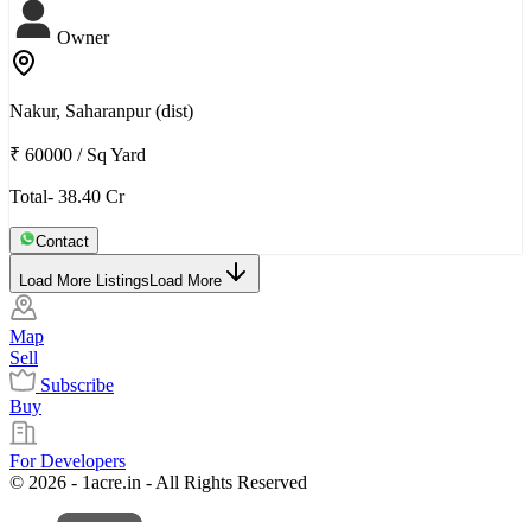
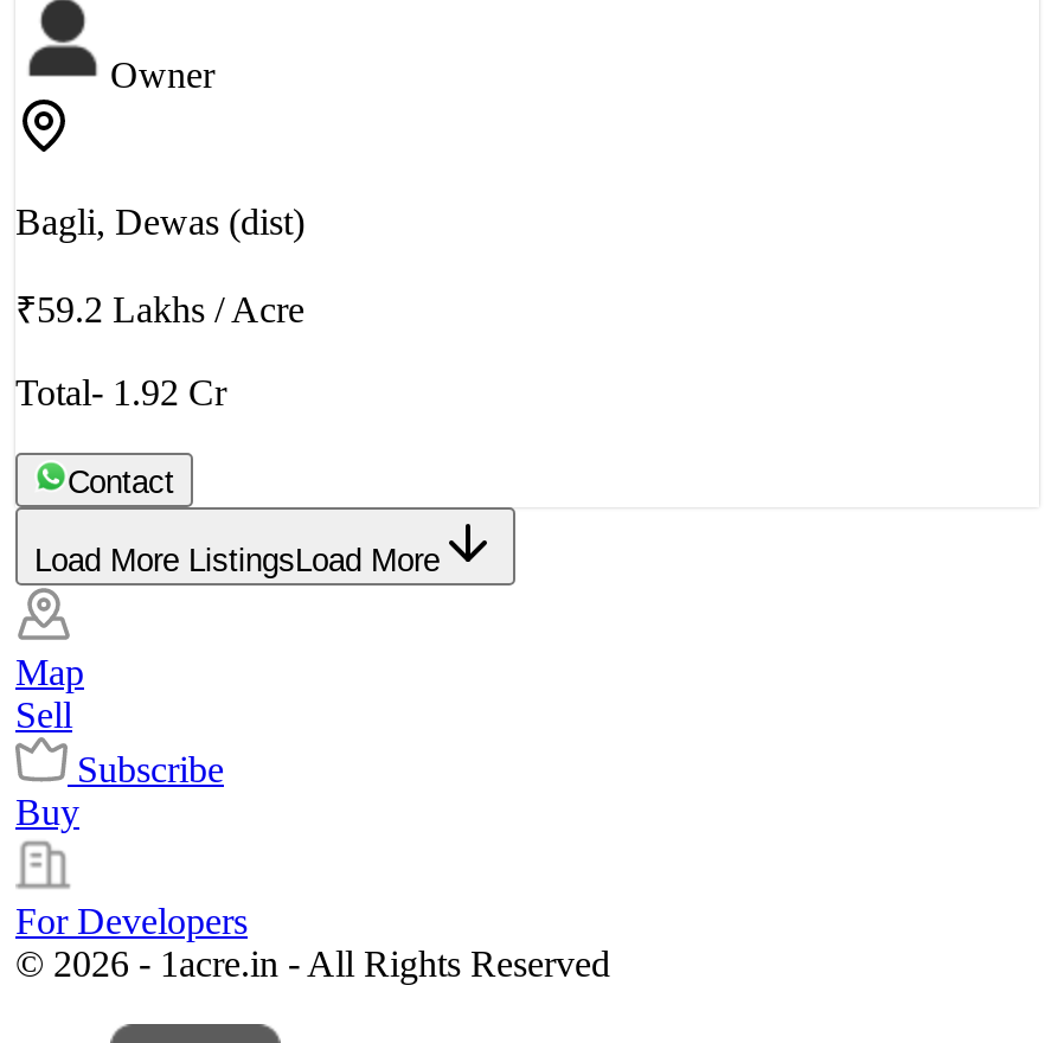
- Nakur, Saharanpur (dist)
+ Bagli, Dewas (dist)

- ₹ 60000 / Sq Yard
+ ₹59.2 Lakhs / Acre

- Total- 38.40 Cr
+ Total- 1.92 Cr
